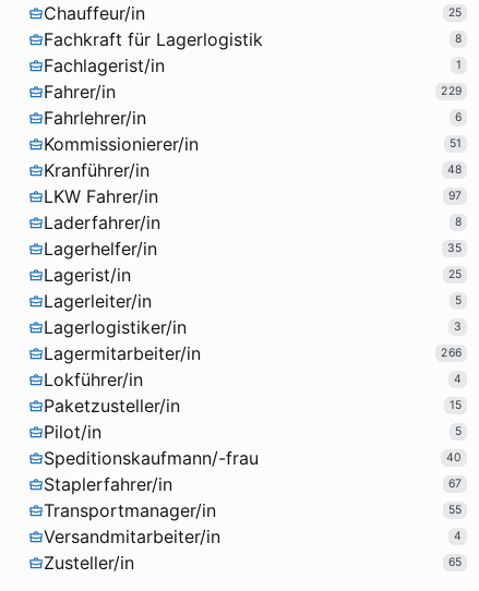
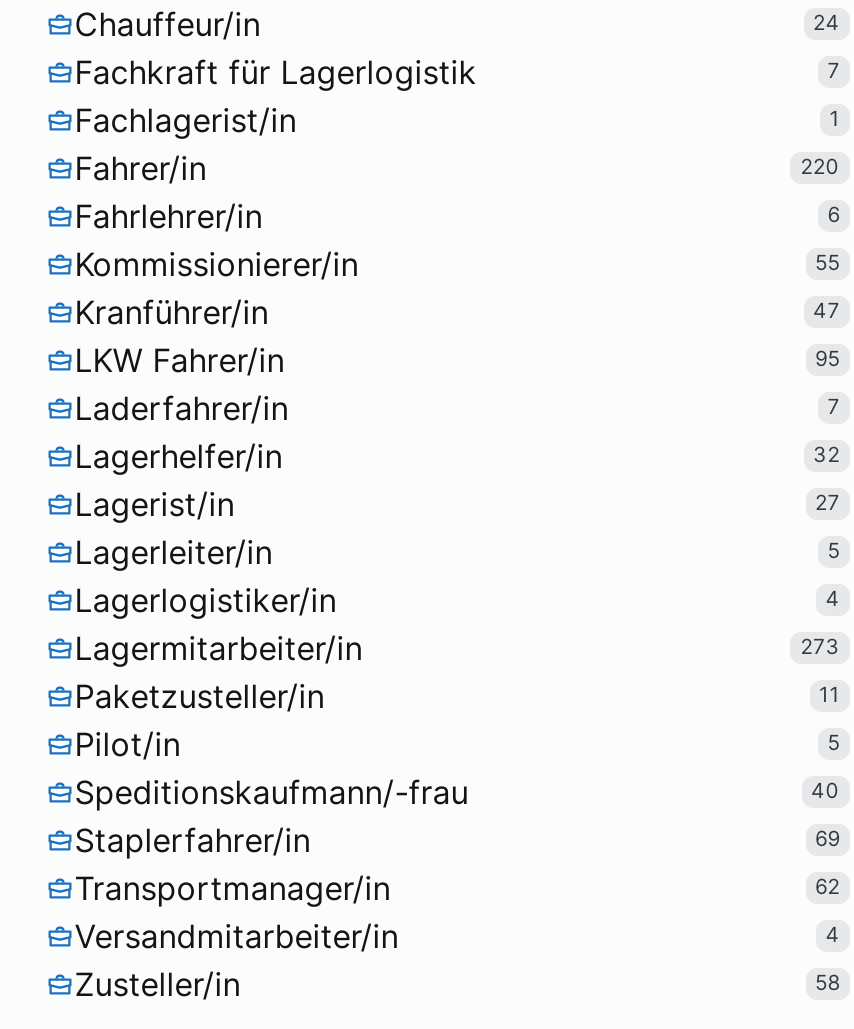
- 25
+ 24

- 8
+ 7

- 229
+ 220

- 51
+ 55

- 48
+ 47

- 97
+ 95

- 8
+ 7

- 35
+ 32

- 25
+ 27

- 3
+ 4

- 266
- Lokführer/in
- 4
+ 273

- 15
+ 11

- 67
+ 69

- 55
+ 62

- 65
+ 58
